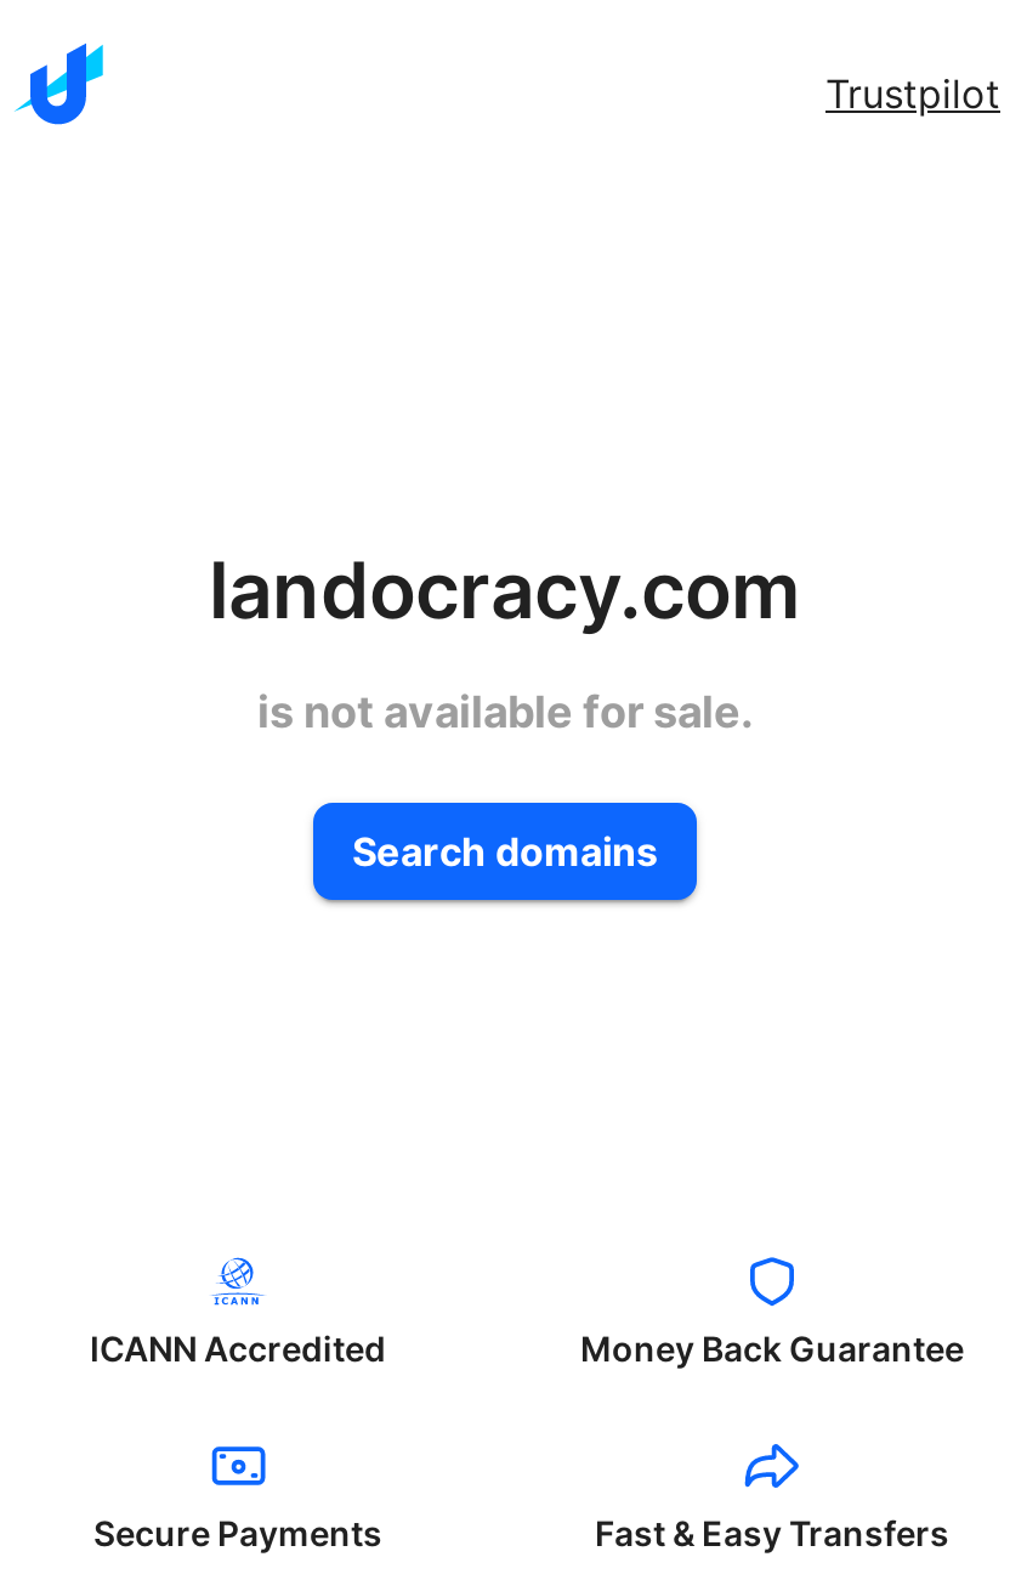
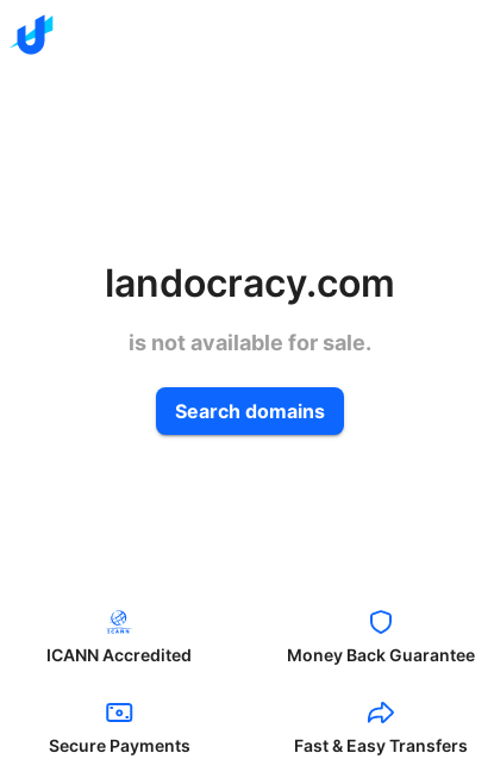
- Trustpilot
